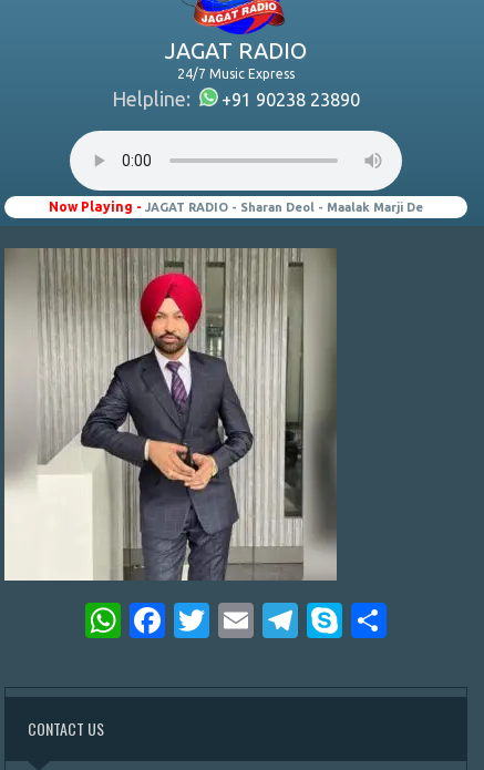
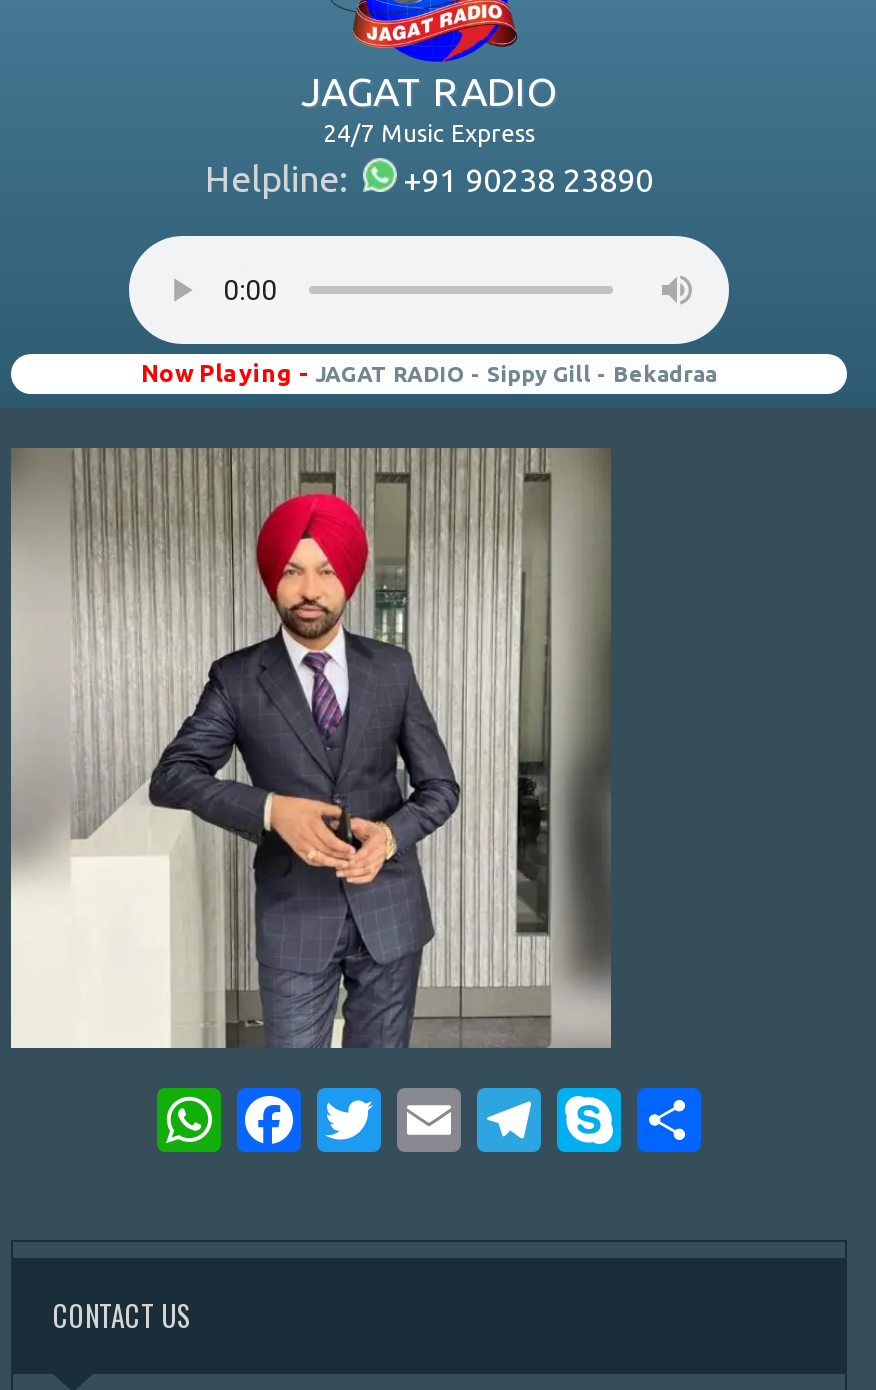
- Now Playing - JAGAT RADIO - Sharan Deol - Maalak Marji De
+ Now Playing - JAGAT RADIO - Sippy Gill - Bekadraa
